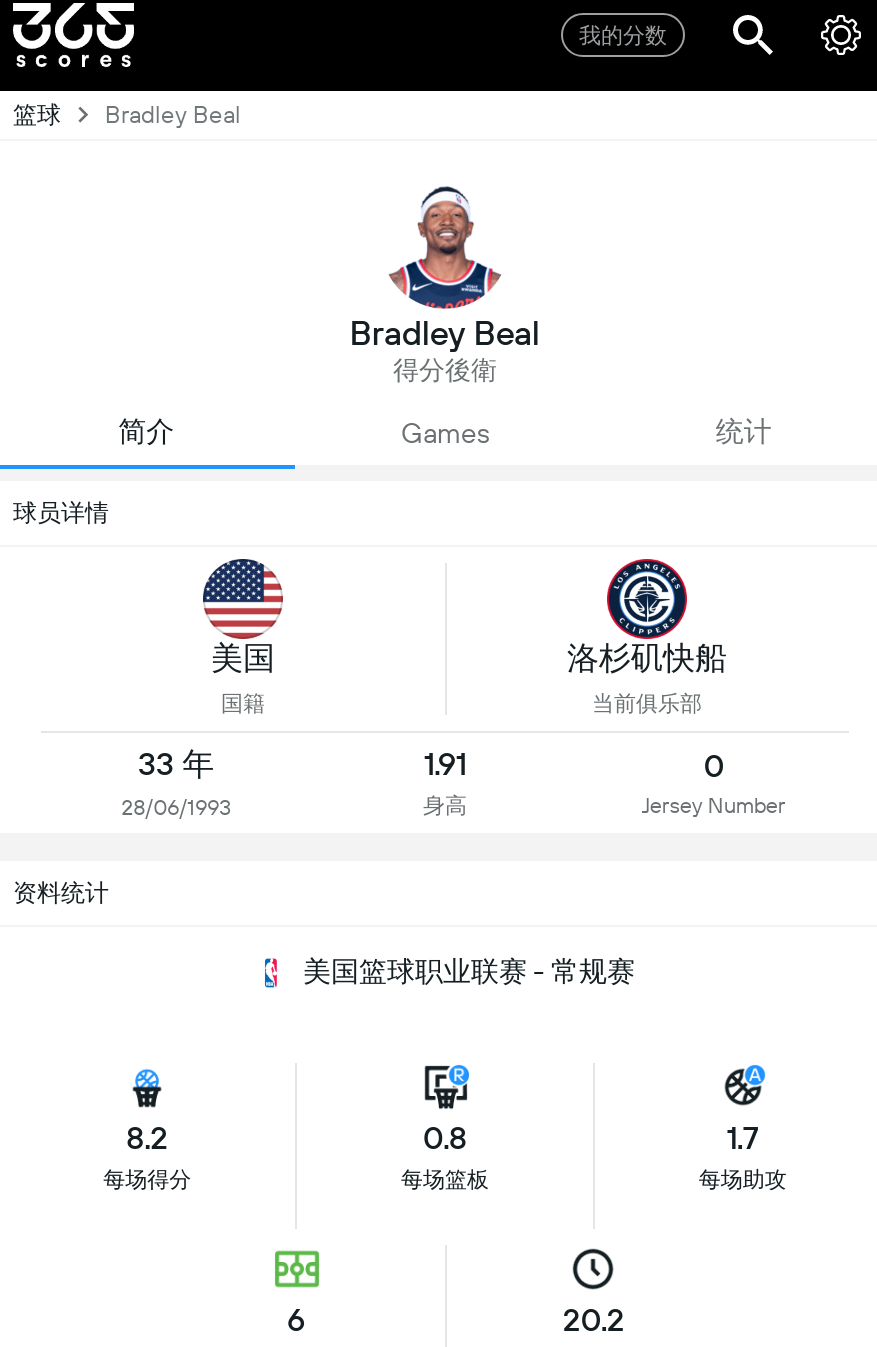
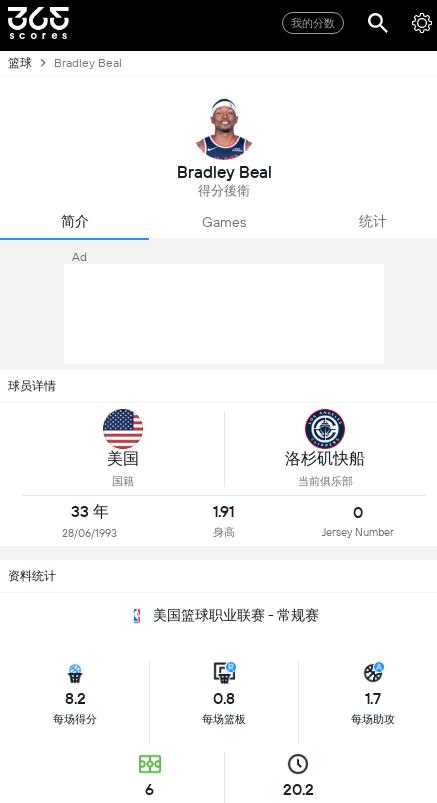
+ Ad
